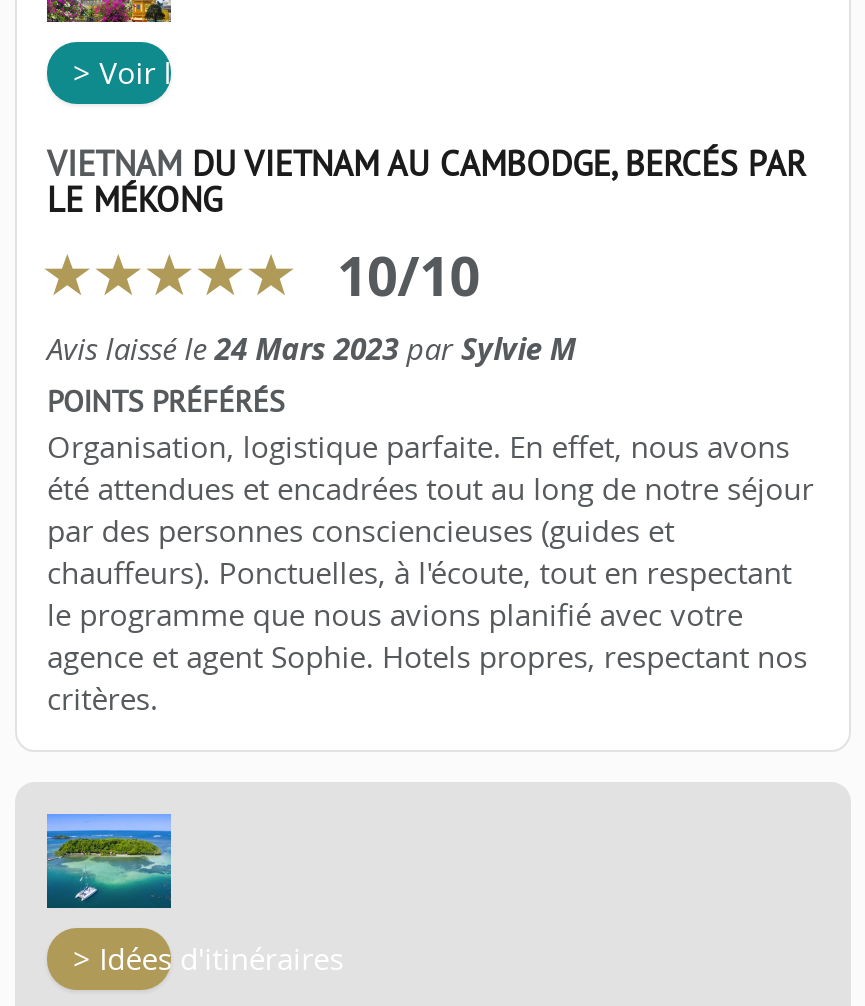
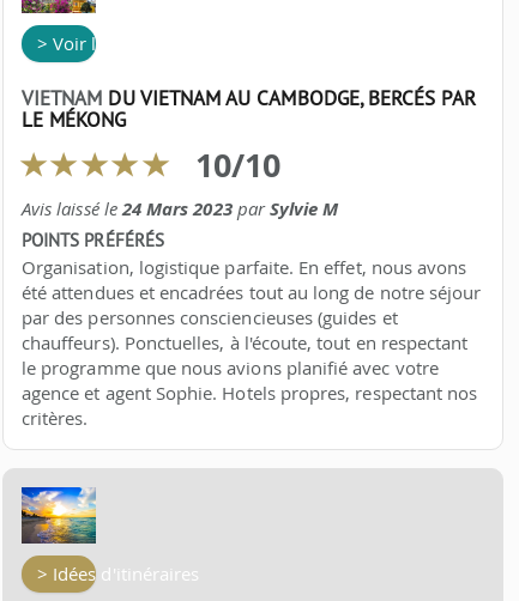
- [image]
+ [image]
